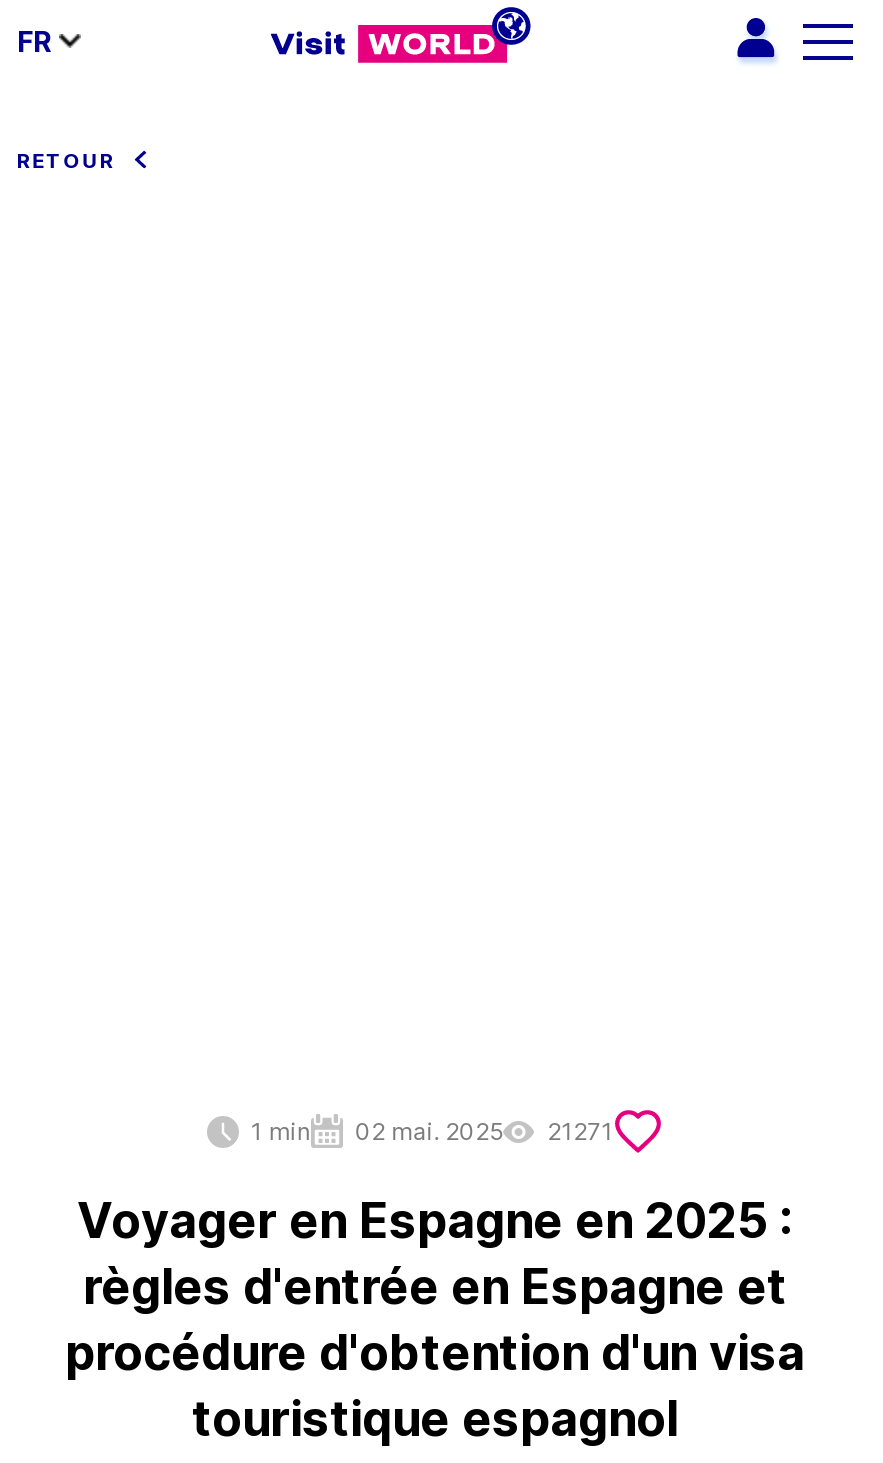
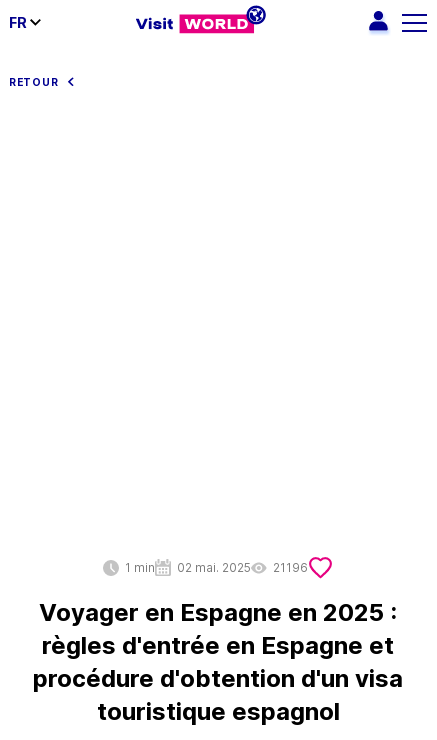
- 1 min 02 mai. 2025 21271
+ 1 min 02 mai. 2025 21196
